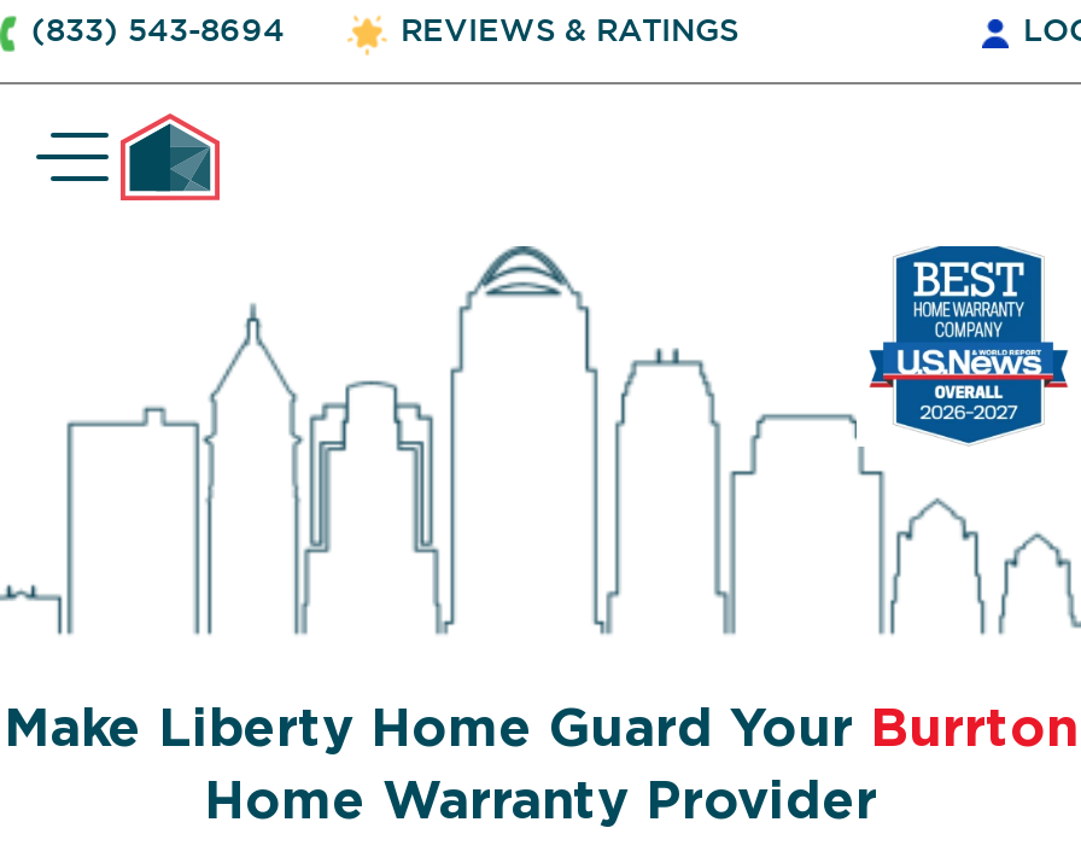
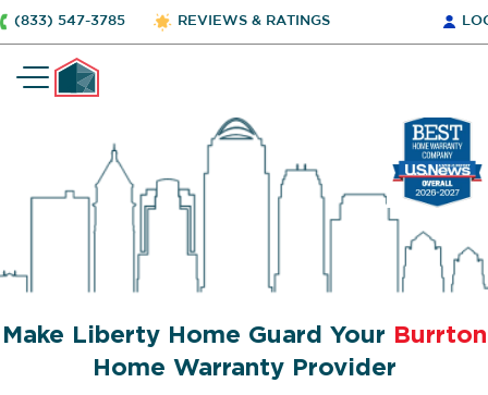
- (833) 543-8694
+ (833) 547-3785
